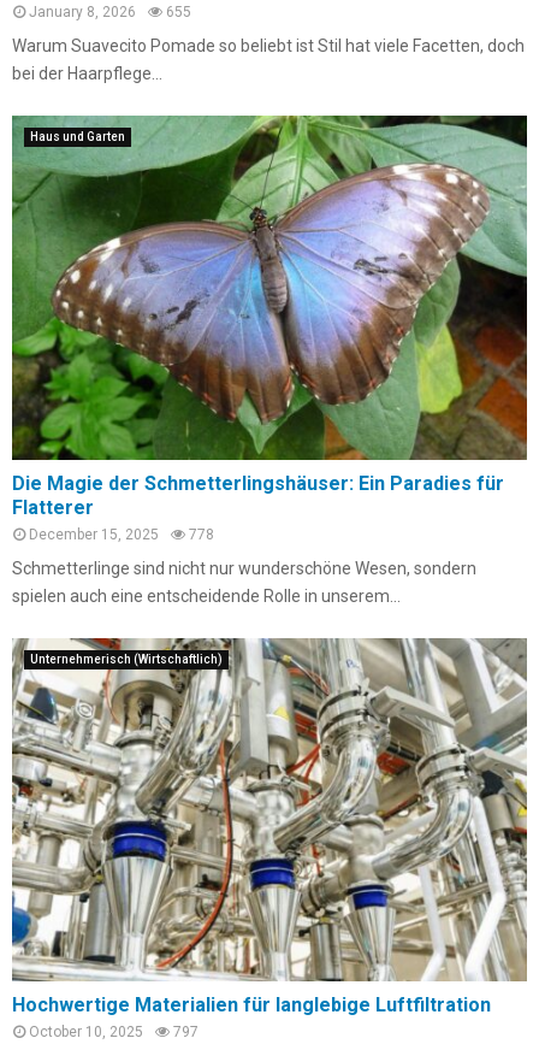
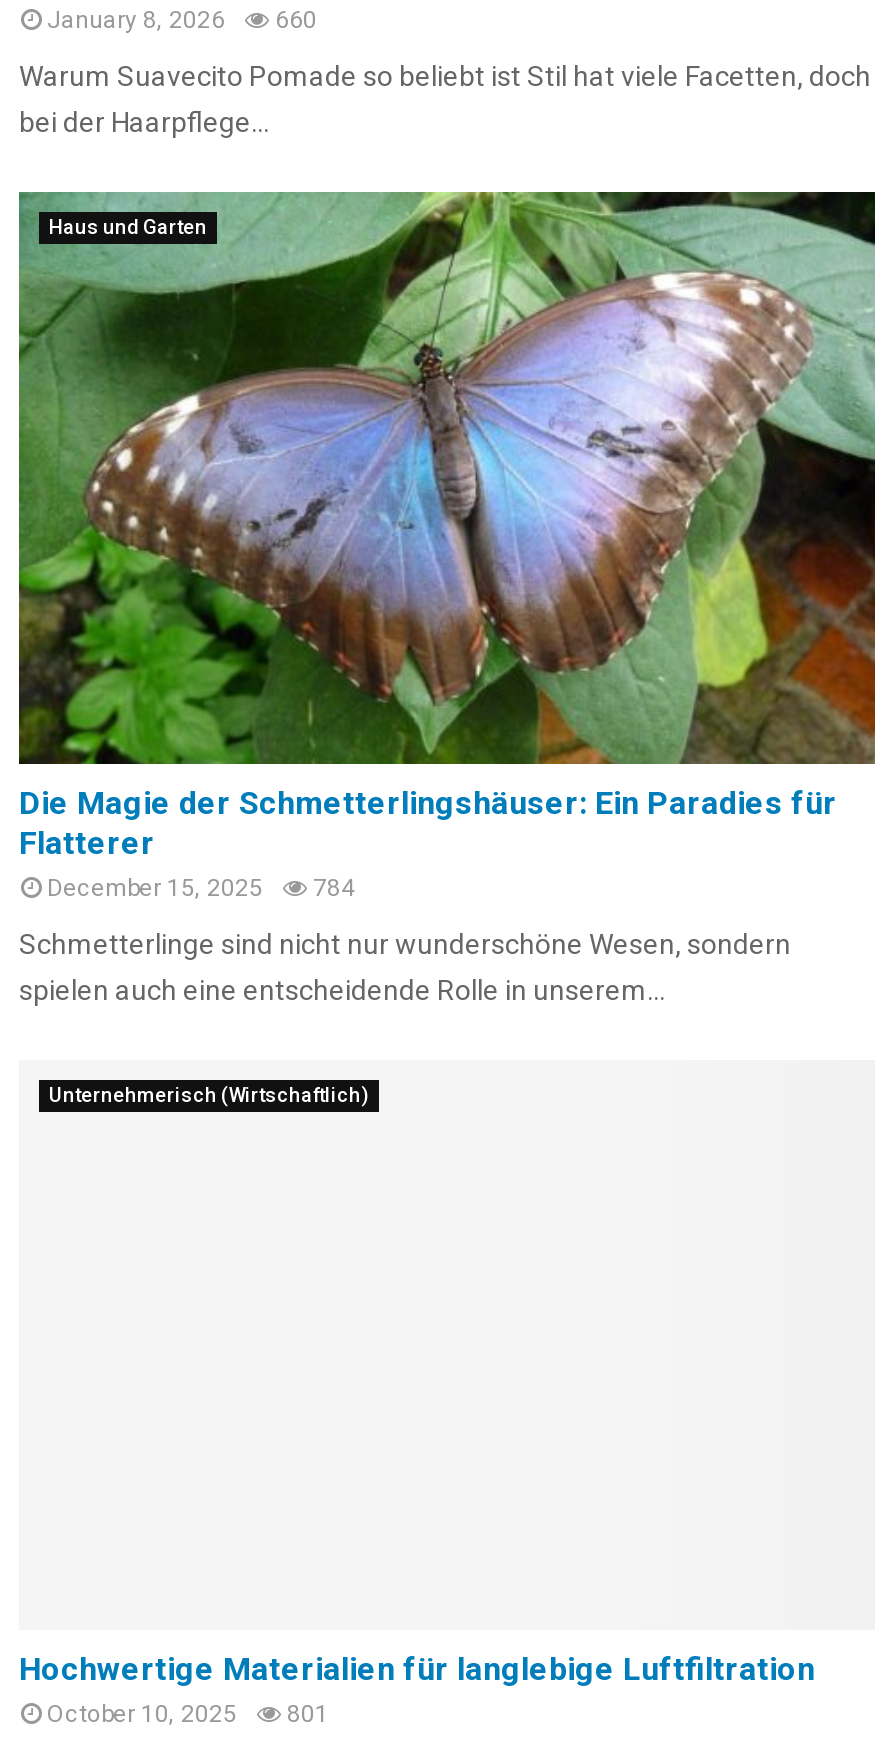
- January 8, 2026 655
+ January 8, 2026 660

- December 15, 2025 778
+ December 15, 2025 784

- [image]

- October 10, 2025 797
+ October 10, 2025 801
